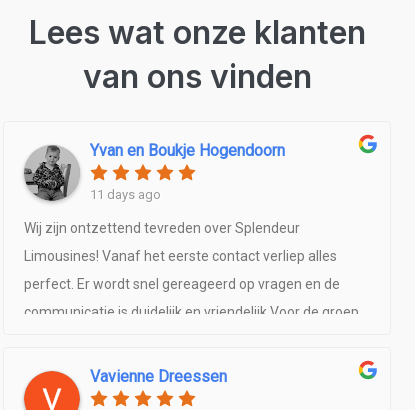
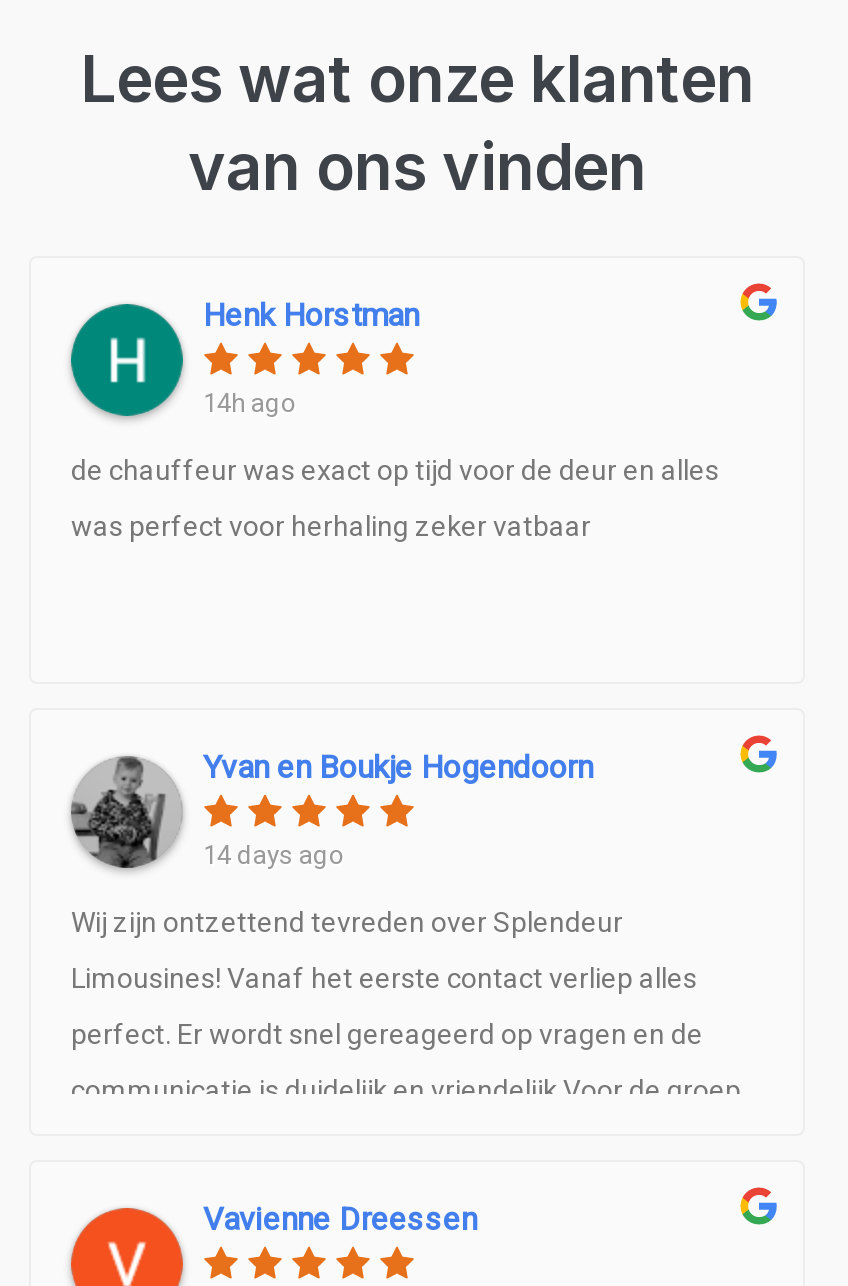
+ [image]
+ Henk Horstman
+ 14h ago
+ de chauffeur was exact op tijd voor de deur en alles
+ was perfect voor herhaling zeker vatbaar

- 11 days ago
+ 14 days ago
